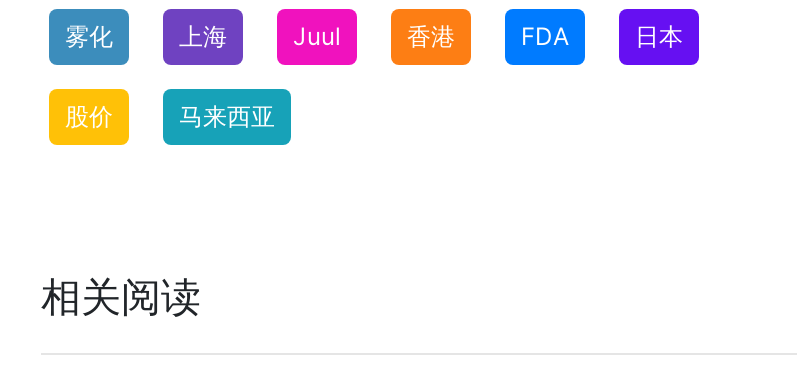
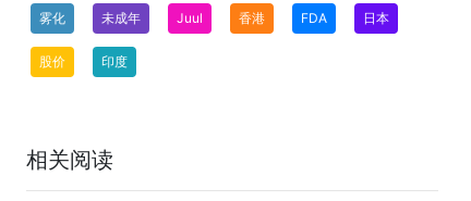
- 上海
+ 未成年

- 马来西亚
+ 印度
